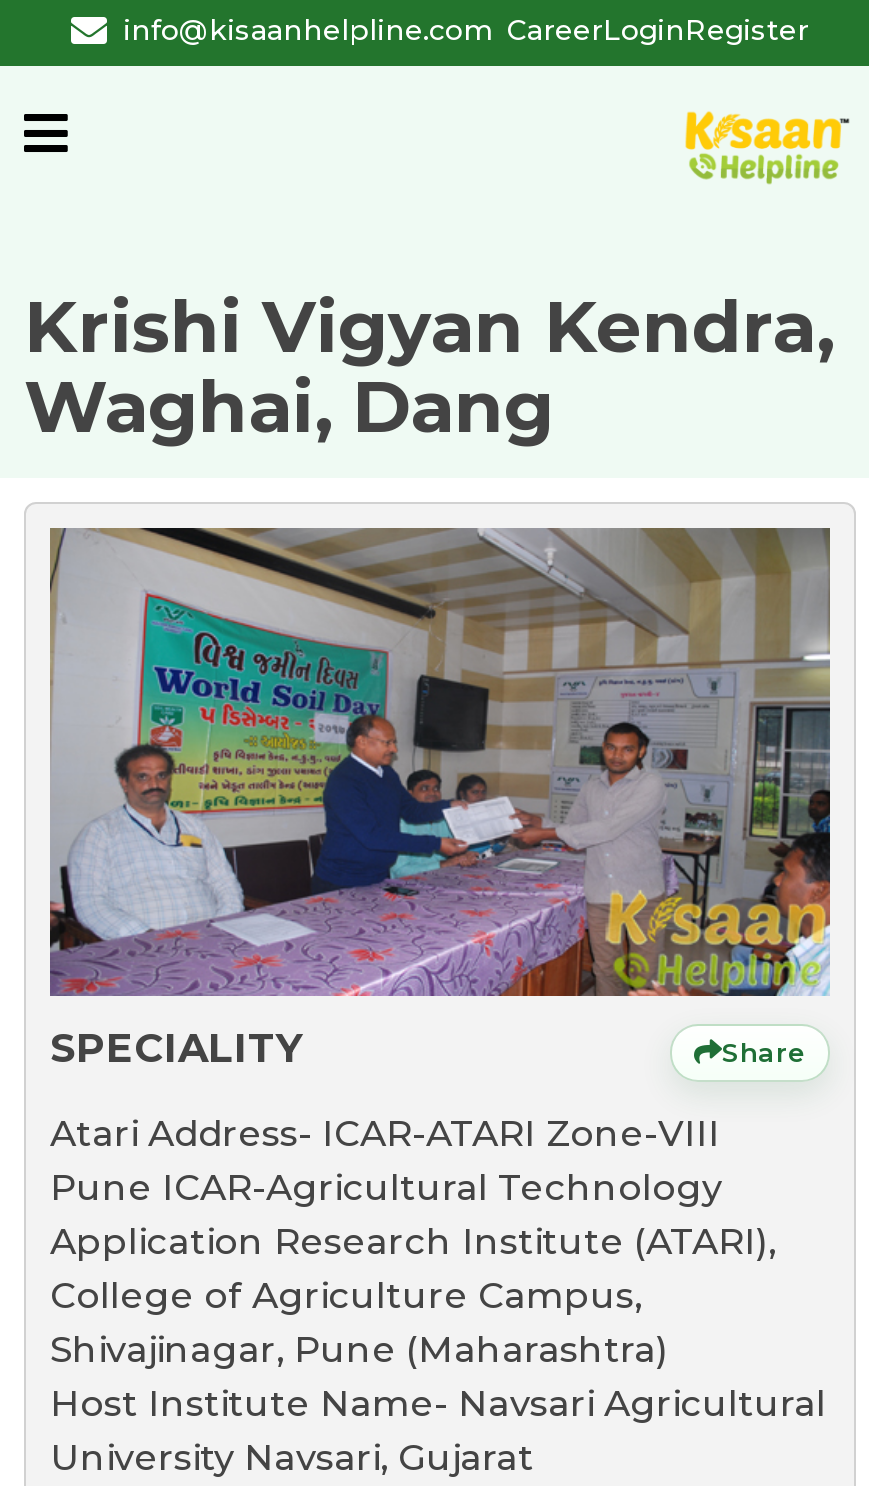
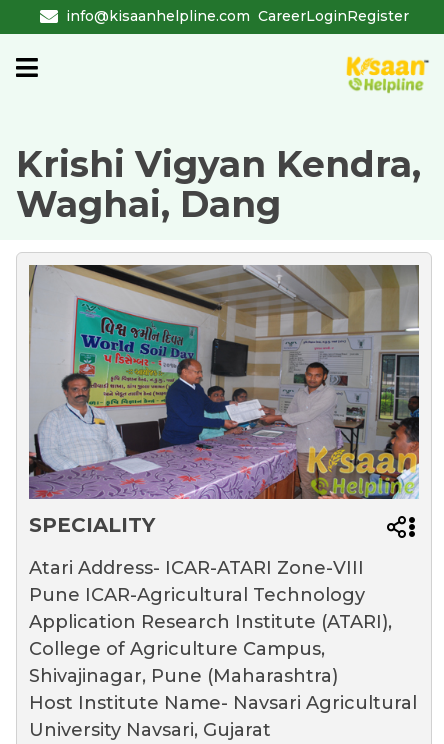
- Share
